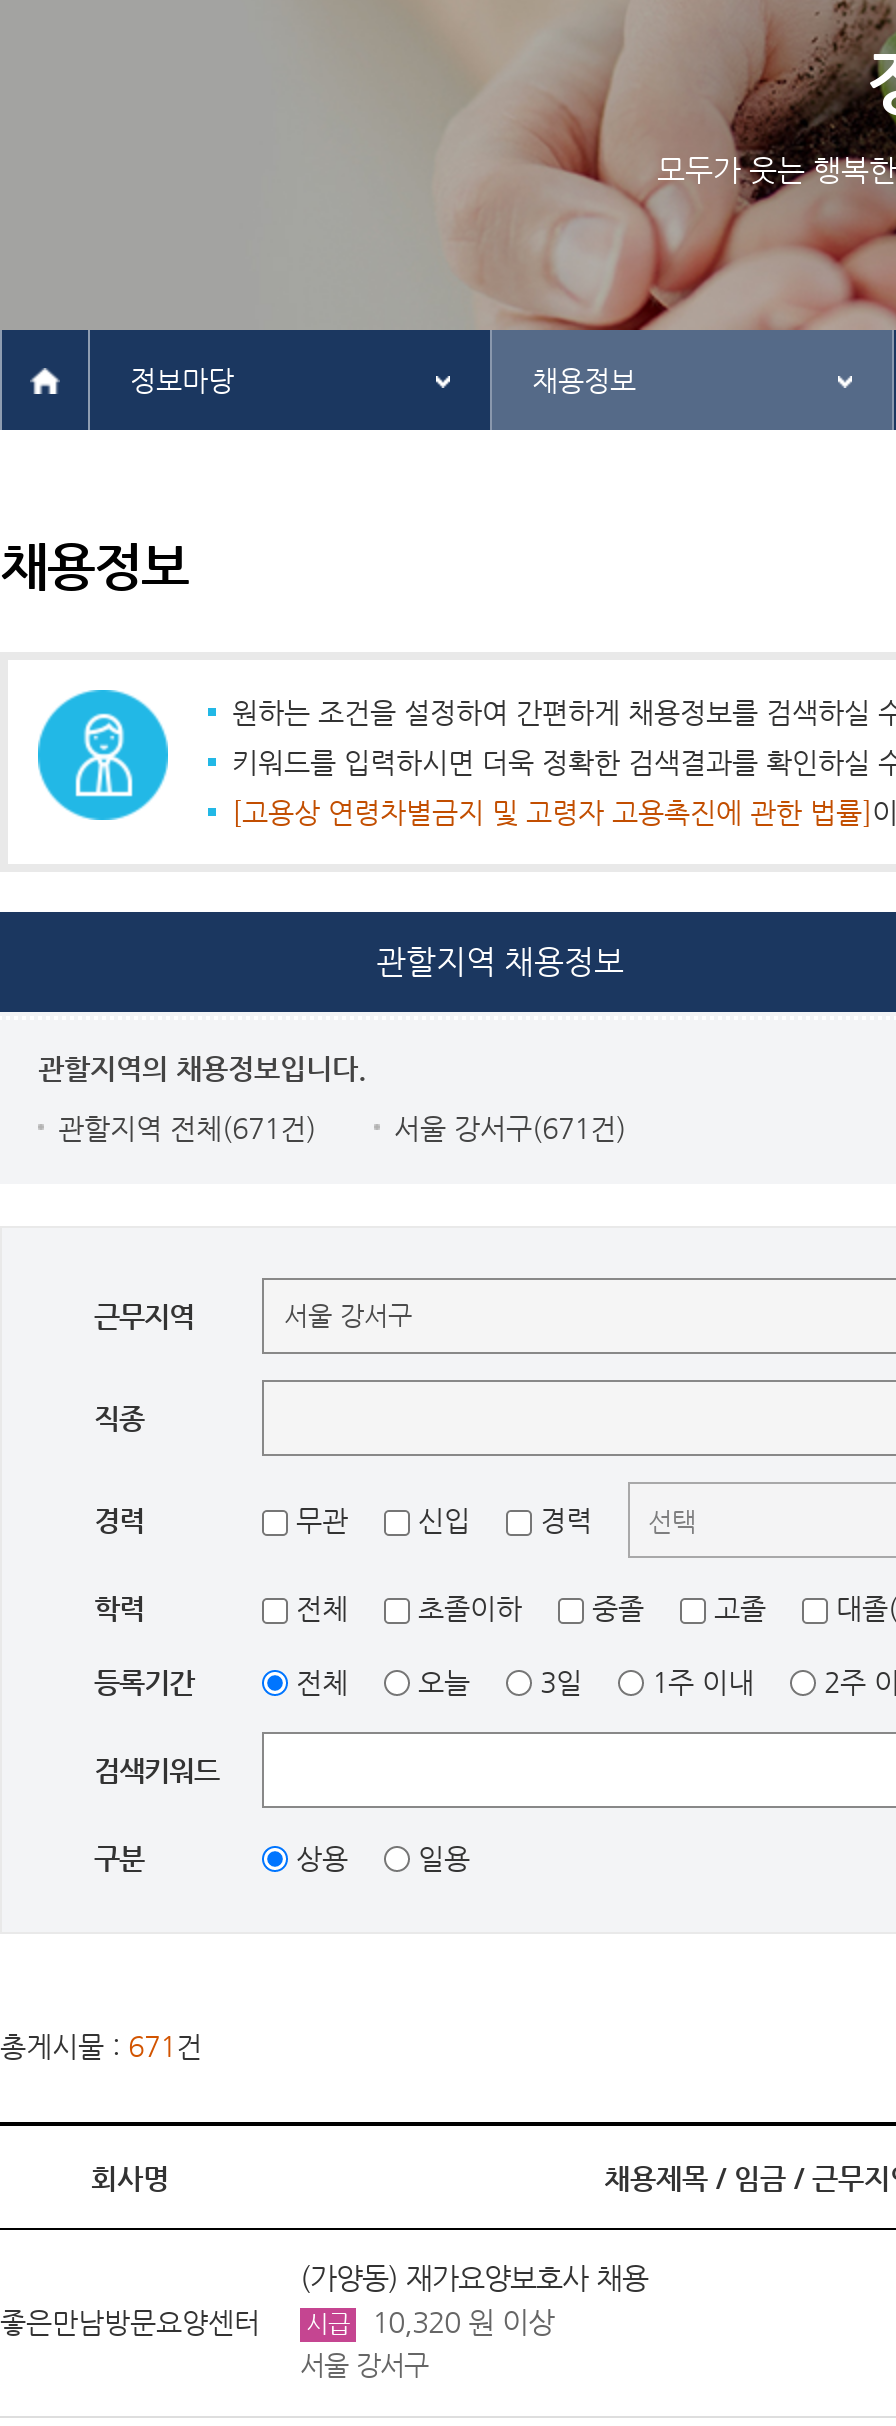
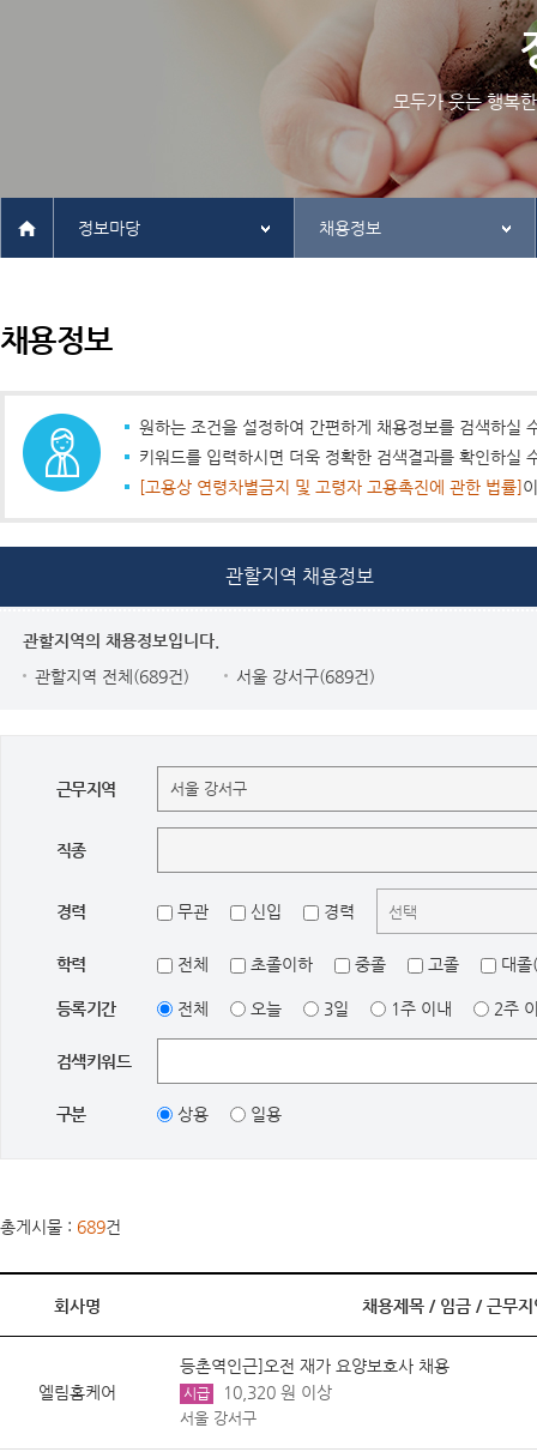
- 관할지역 전체(671건)
+ 관할지역 전체(689건)

- 서울 강서구(671건)
+ 서울 강서구(689건)

- 총게시물 : 671 건
+ 총게시물 : 689 건

- (가양동) 재가요양보호사 채용
+ 등촌역인근]오전 재가 요양보호사 채용

- 좋은만남방문요양센터
+ 엘림홈케어
